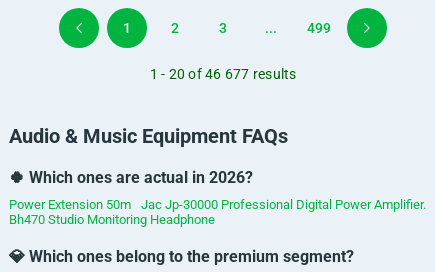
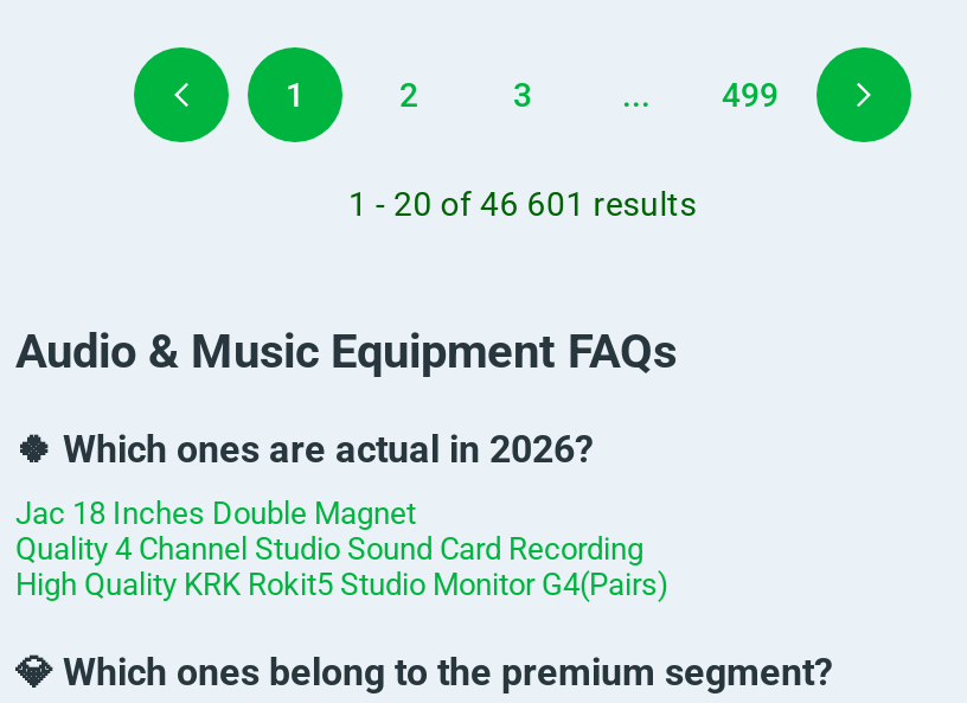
- 1 - 20 of 46 677 results
+ 1 - 20 of 46 601 results

- Power Extension 50m
- Jac Jp-30000 Professional Digital Power Amplifier.
- Bh470 Studio Monitoring Headphone
+ Jac 18 Inches Double Magnet
+ Quality 4 Channel Studio Sound Card Recording
+ High Quality KRK Rokit5 Studio Monitor G4(Pairs)
